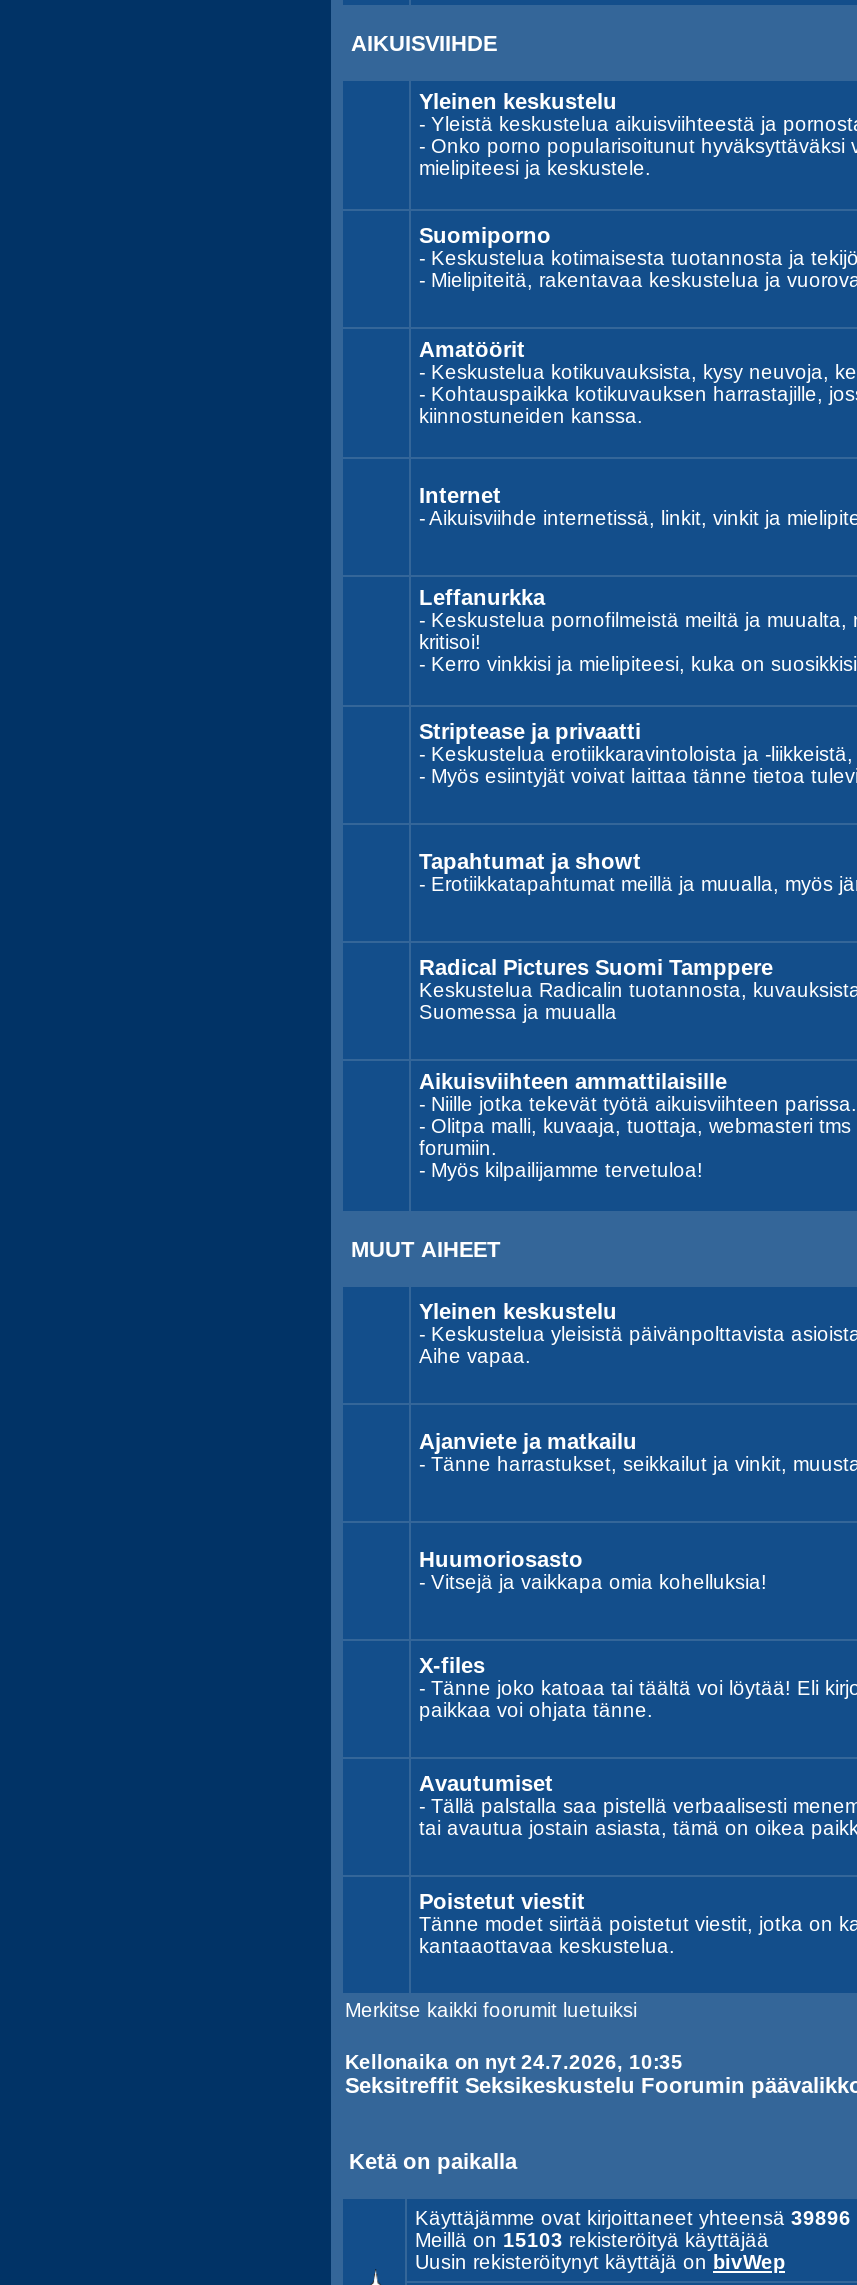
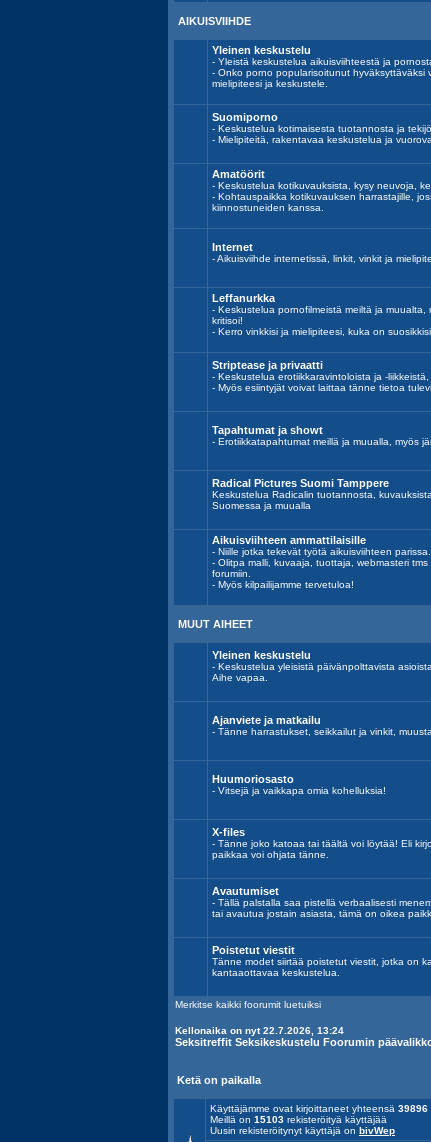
- Kellonaika on nyt 24.7.2026, 10:35
+ Kellonaika on nyt 22.7.2026, 13:24
